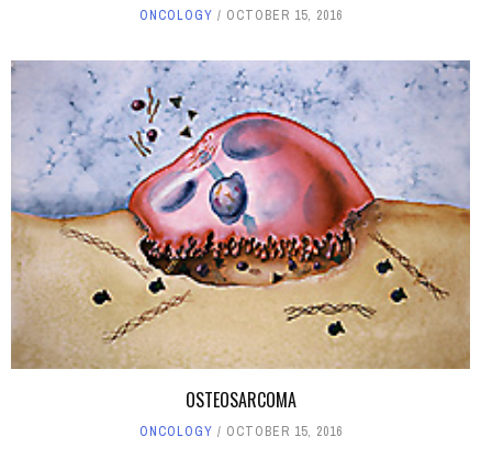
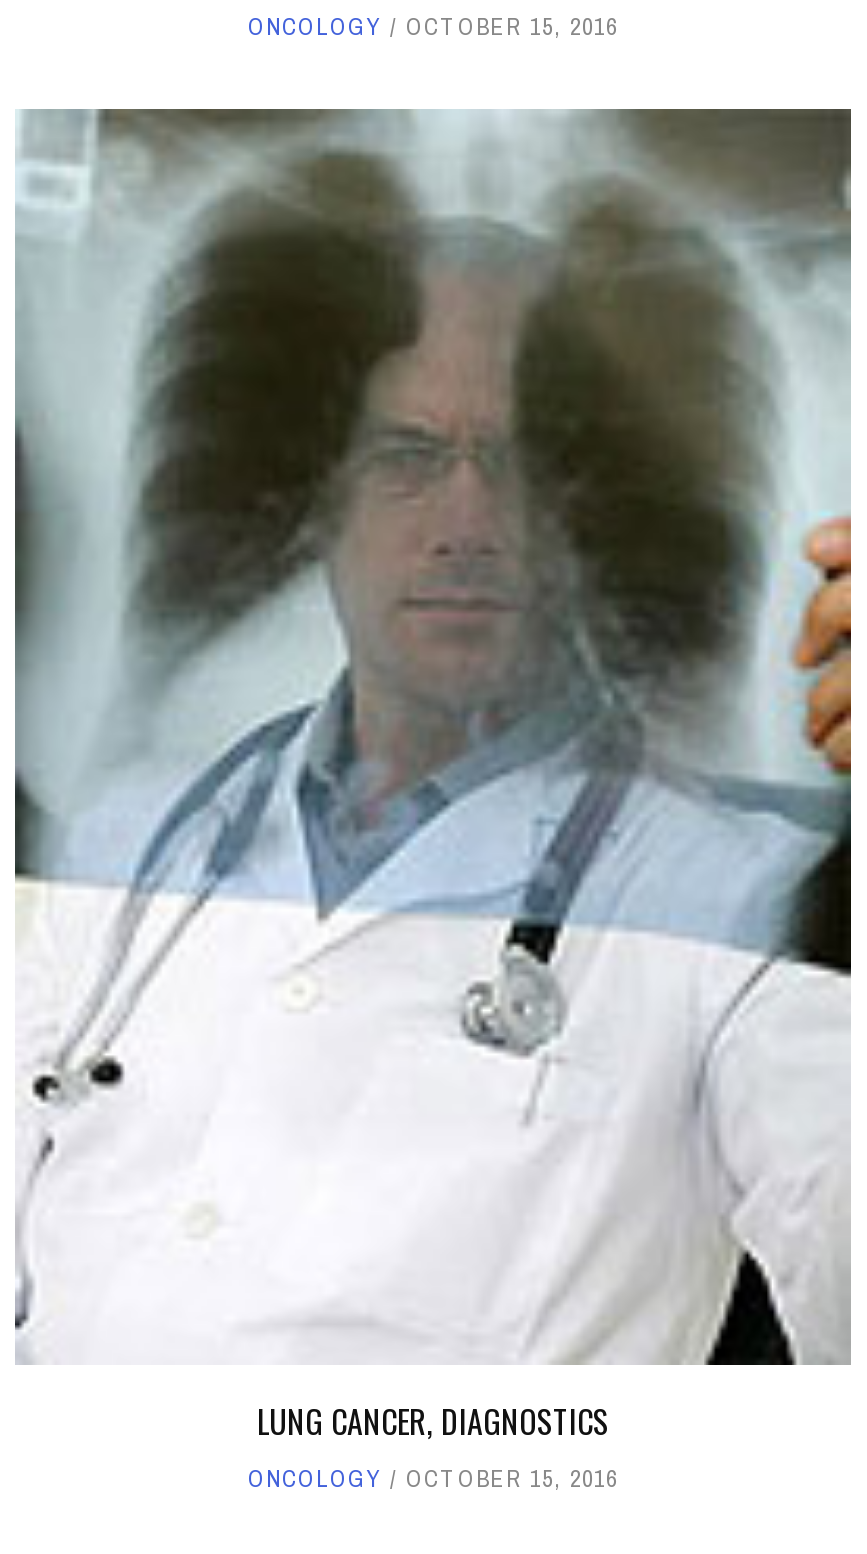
- [image]
- OSTEOSARCOMA
+ [image]
+ LUNG CANCER, DIAGNOSTICS
